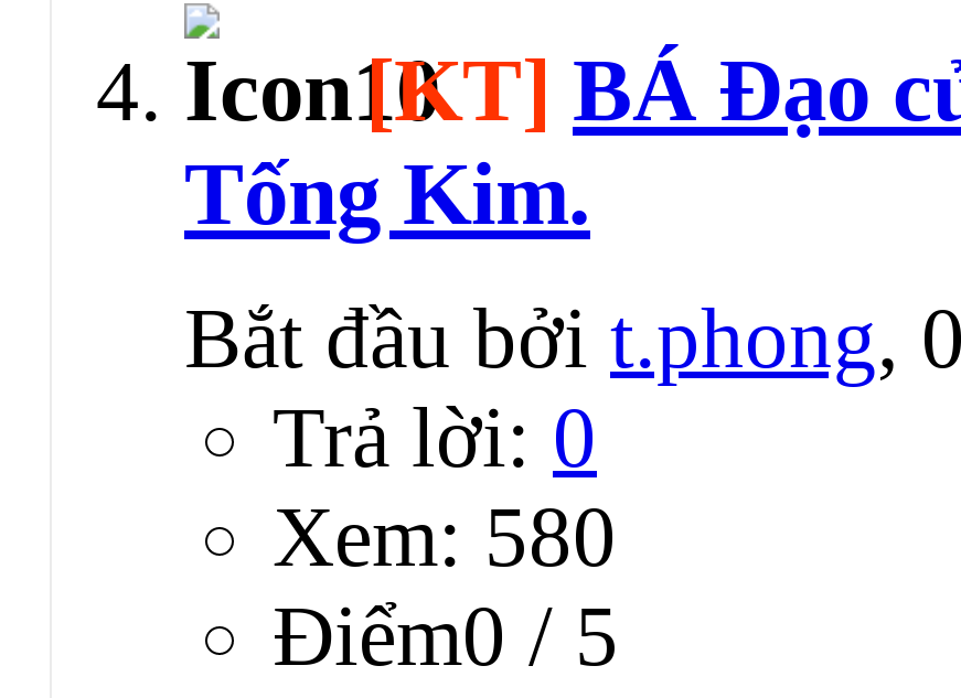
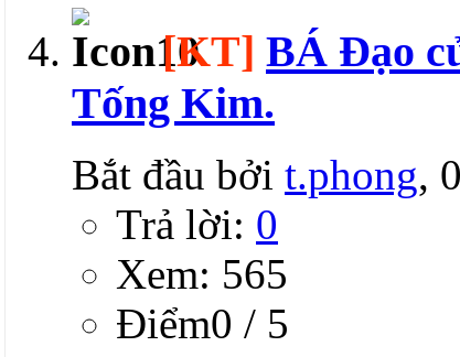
- Xem: 580
+ Xem: 565
